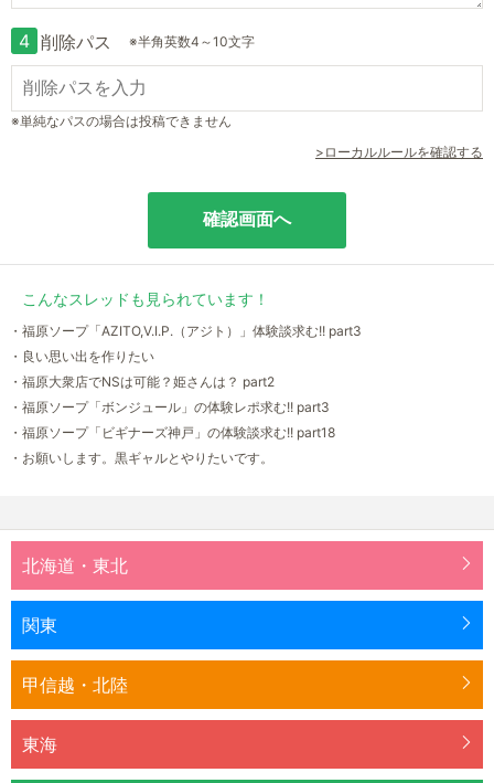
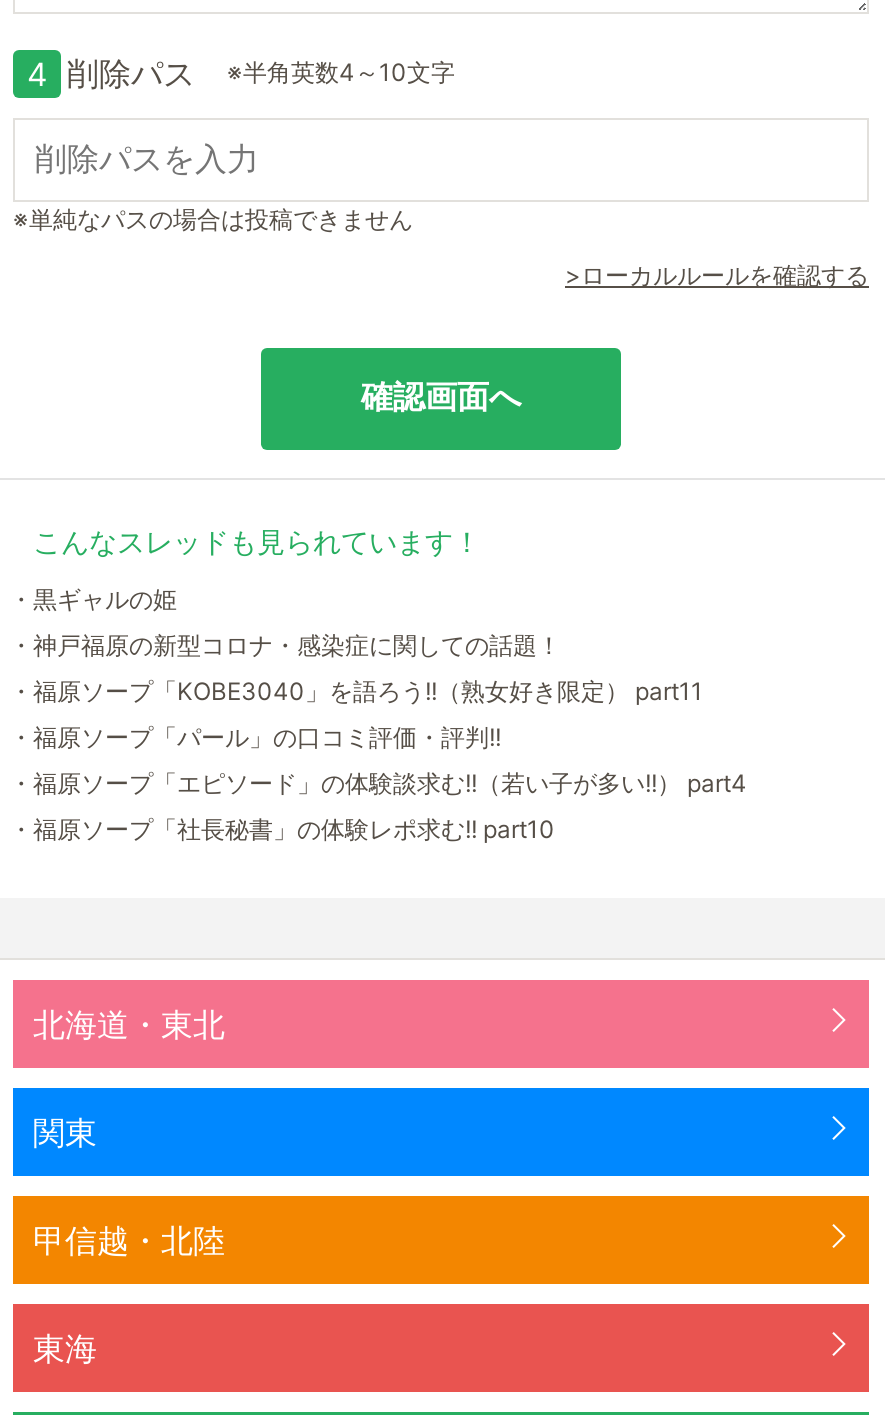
- ・福原ソープ「AZITO,V.I.P.（アジト）」体験談求む!! part3
+ ・黒ギャルの姫

- ・良い思い出を作りたい
+ ・神戸福原の新型コロナ・感染症に関しての話題！

- ・福原大衆店でNSは可能？姫さんは？ part2
+ ・福原ソープ「KOBE3040」を語ろう!!（熟女好き限定） part11

- ・福原ソープ「ボンジュール」の体験レポ求む!! part3
+ ・福原ソープ「パール」の口コミ評価・評判!!

- ・福原ソープ「ビギナーズ神戸」の体験談求む!! part18
+ ・福原ソープ「エピソード」の体験談求む!!（若い子が多い!!） part4

- ・お願いします。黒ギャルとやりたいです。
+ ・福原ソープ「社長秘書」の体験レポ求む!! part10
